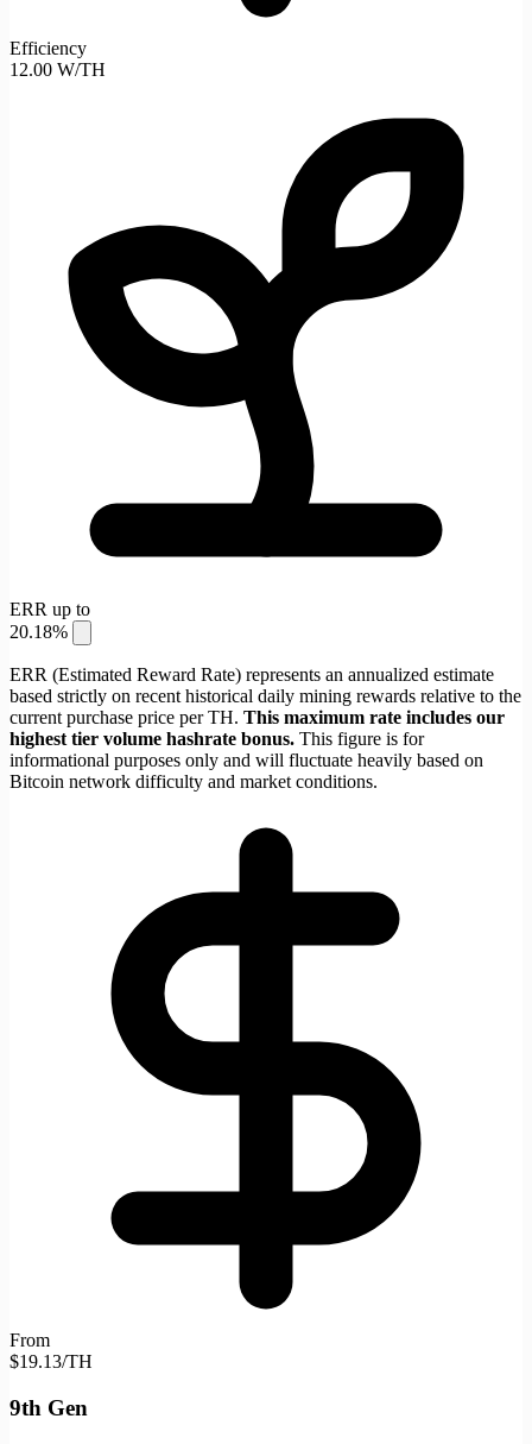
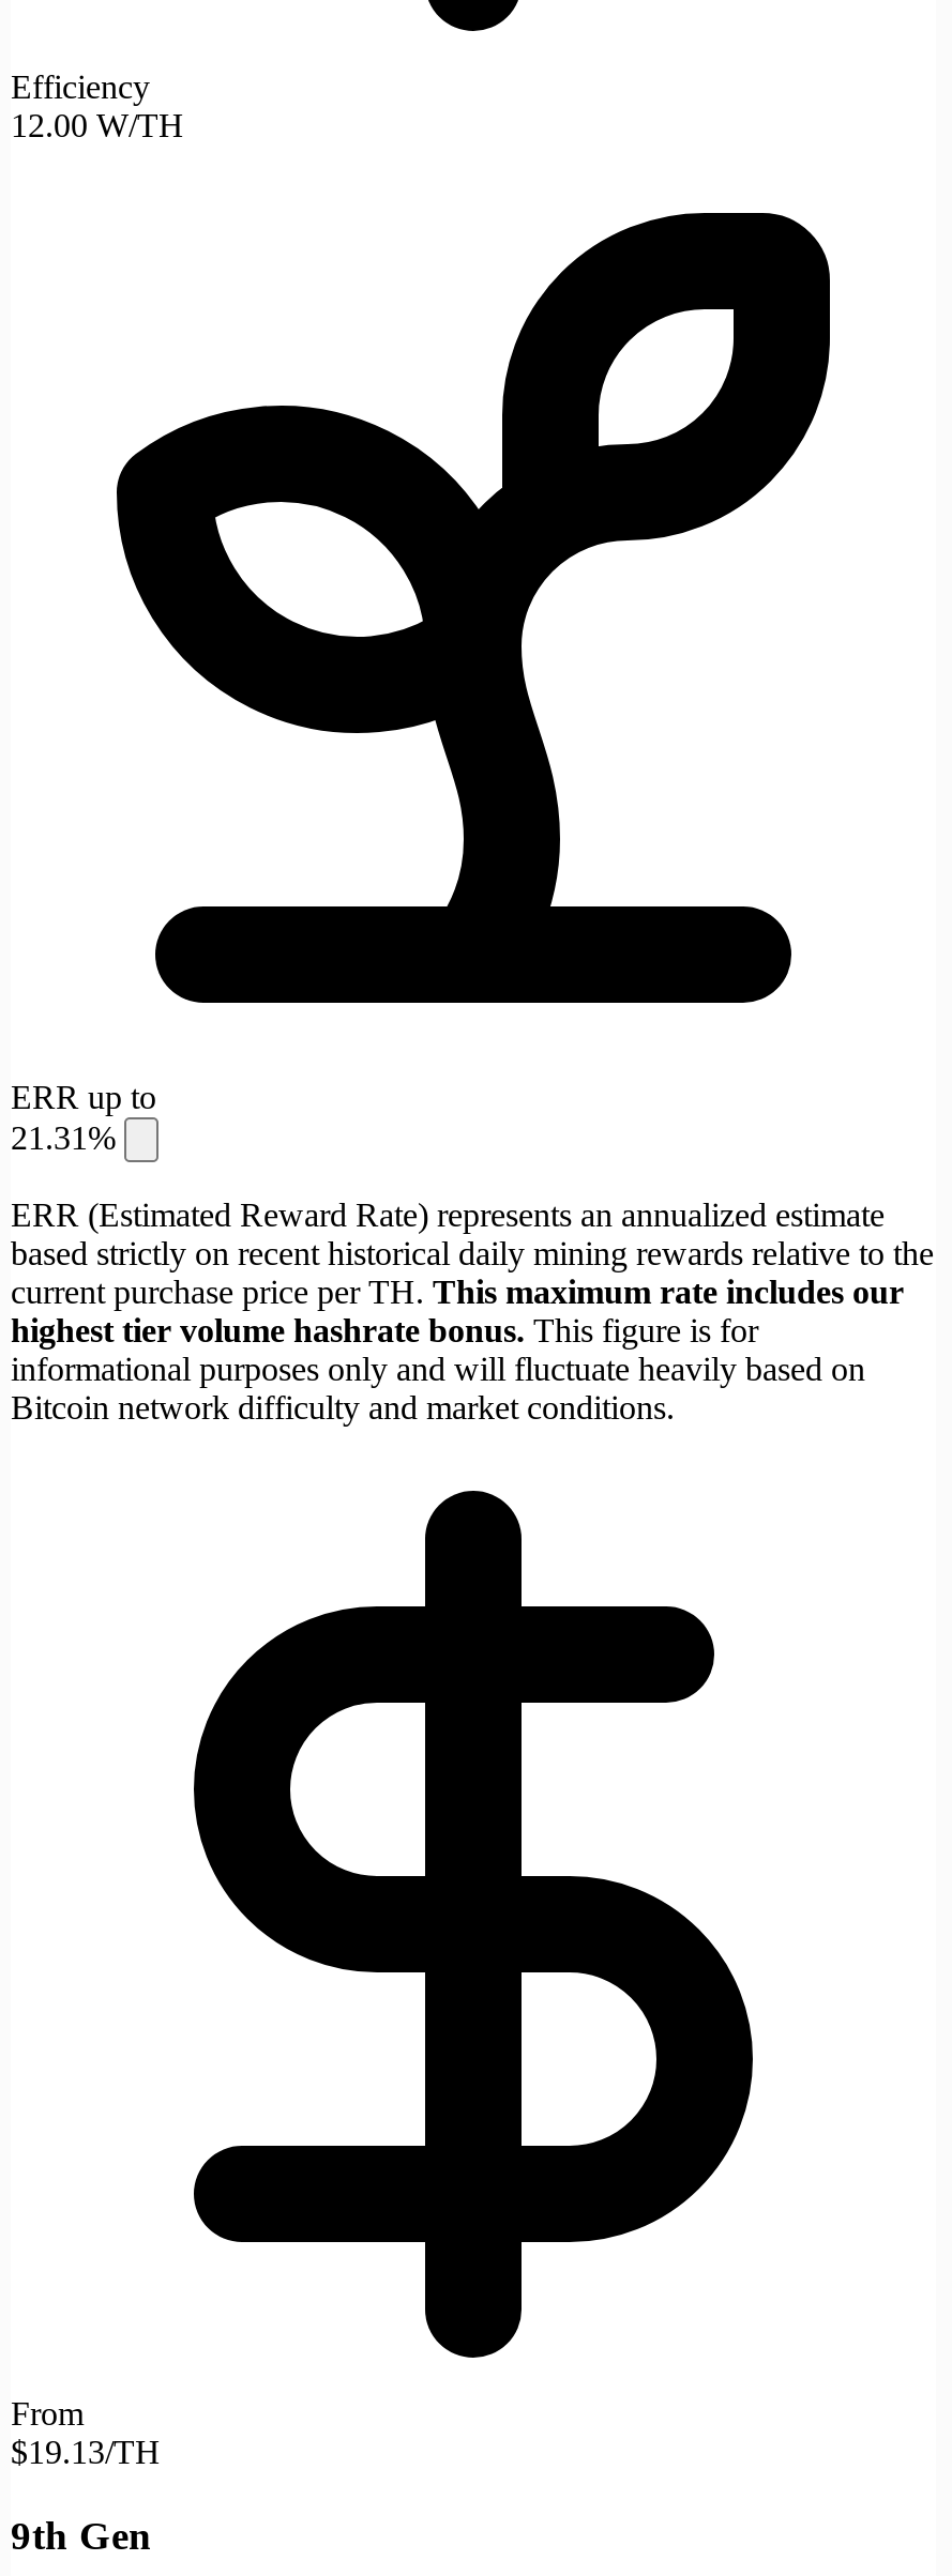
- 20.18%
+ 21.31%
